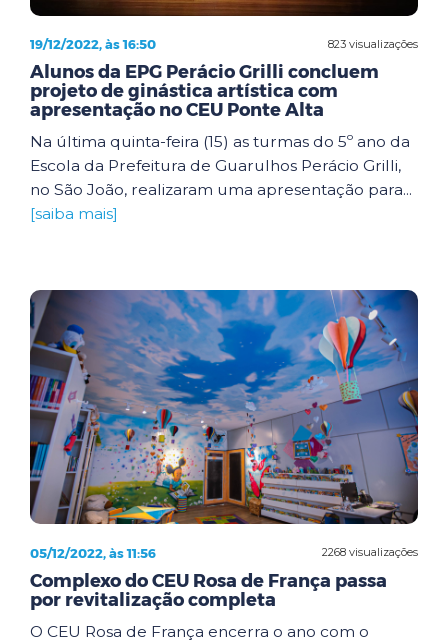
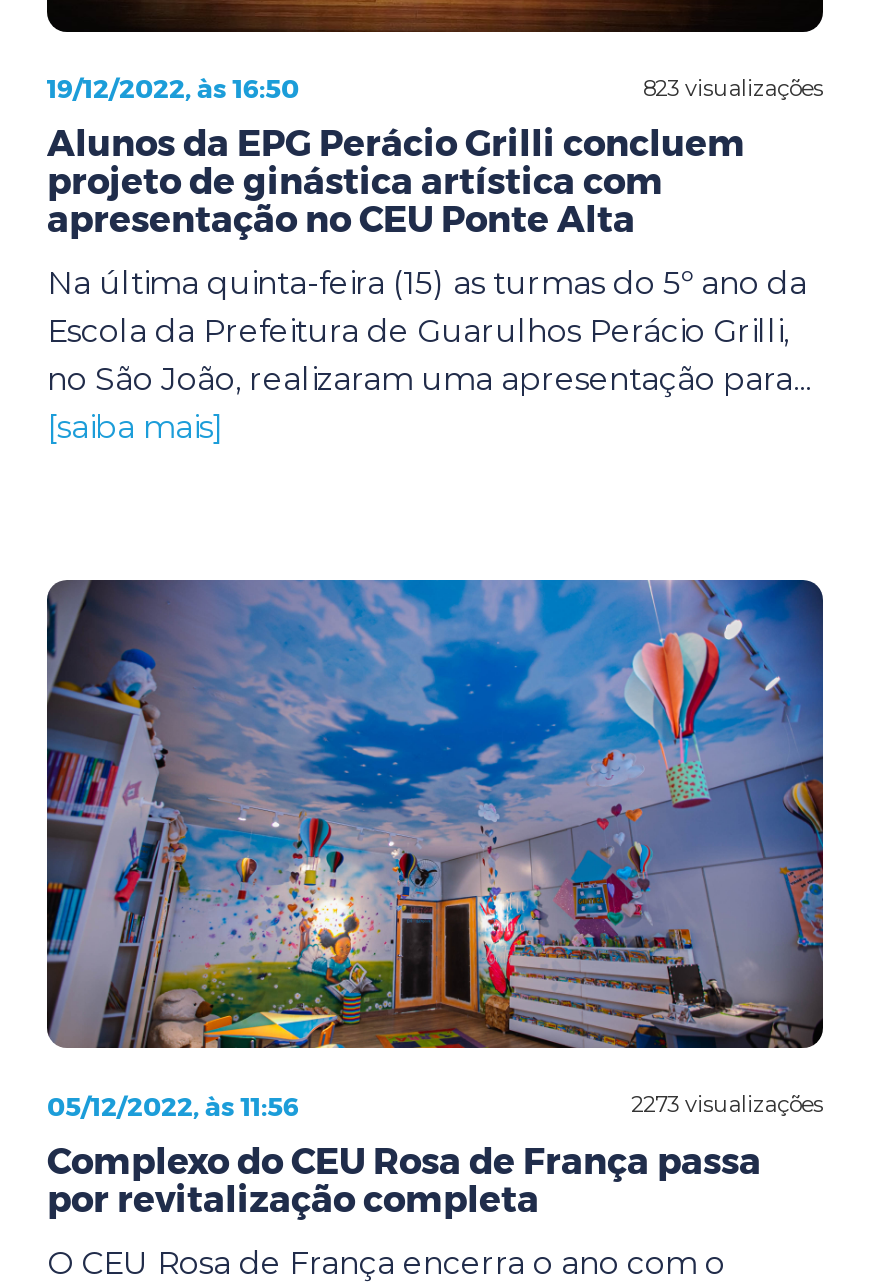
- 2268 visualizações
+ 2273 visualizações
